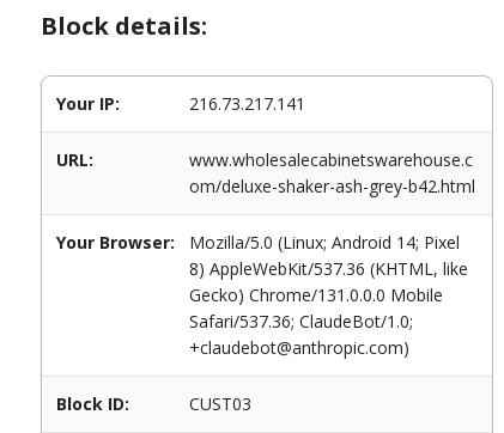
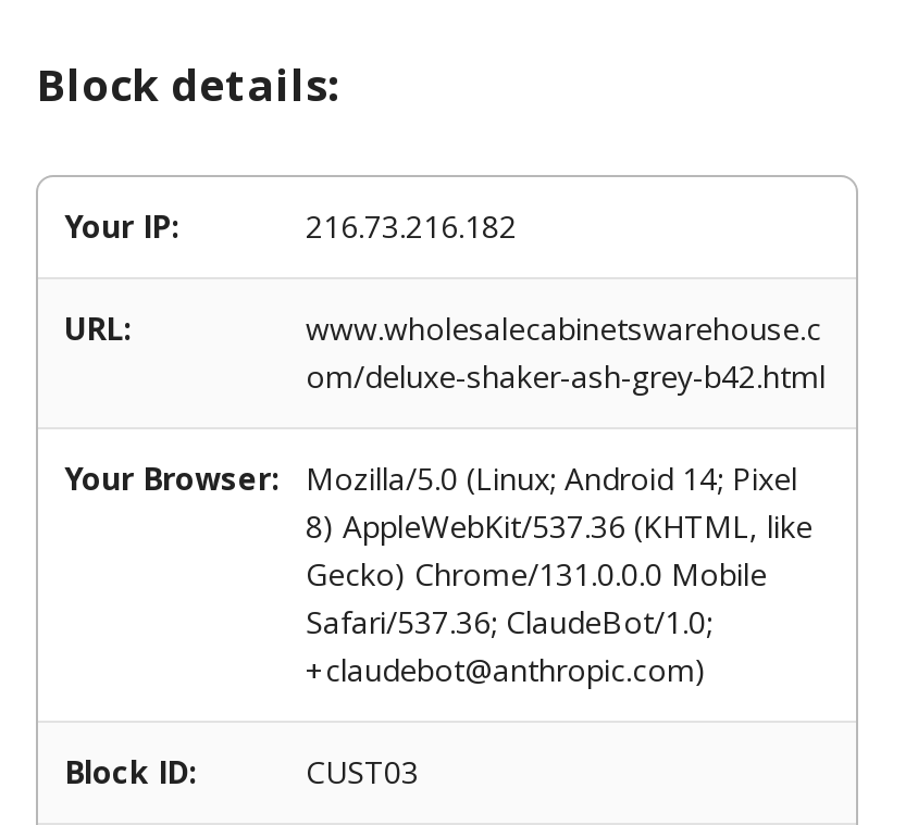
- 216.73.217.141
+ 216.73.216.182
